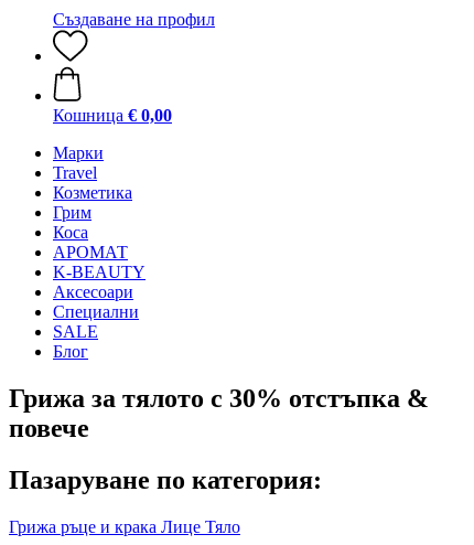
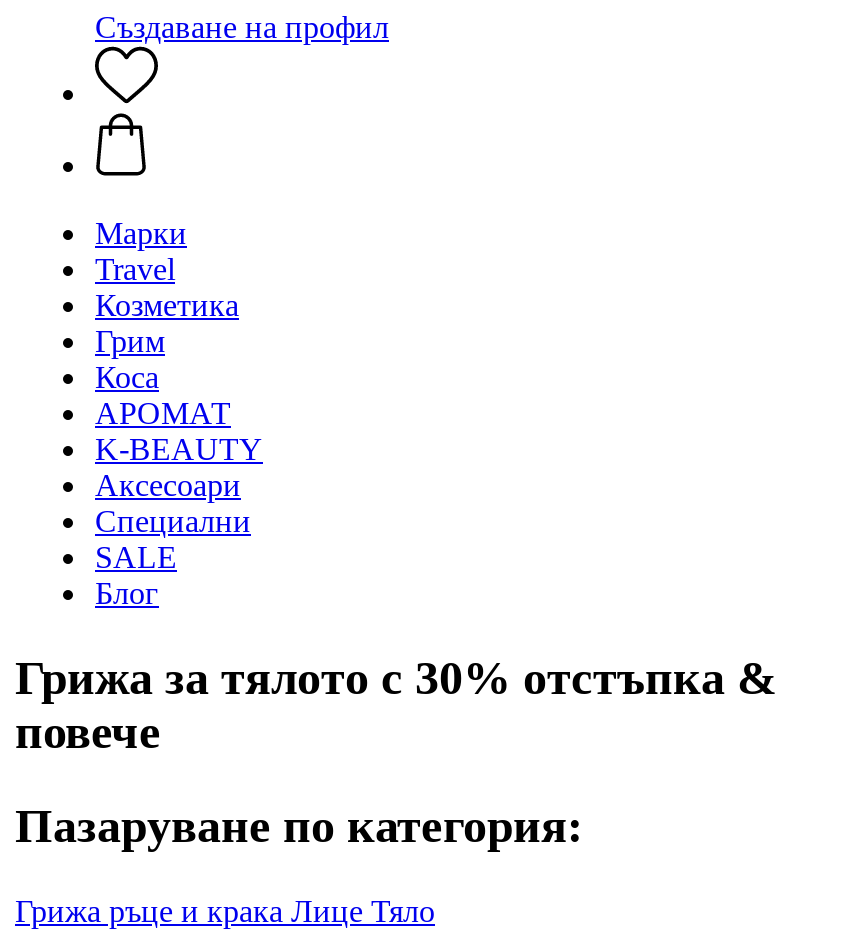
- Кошница € 0,00
